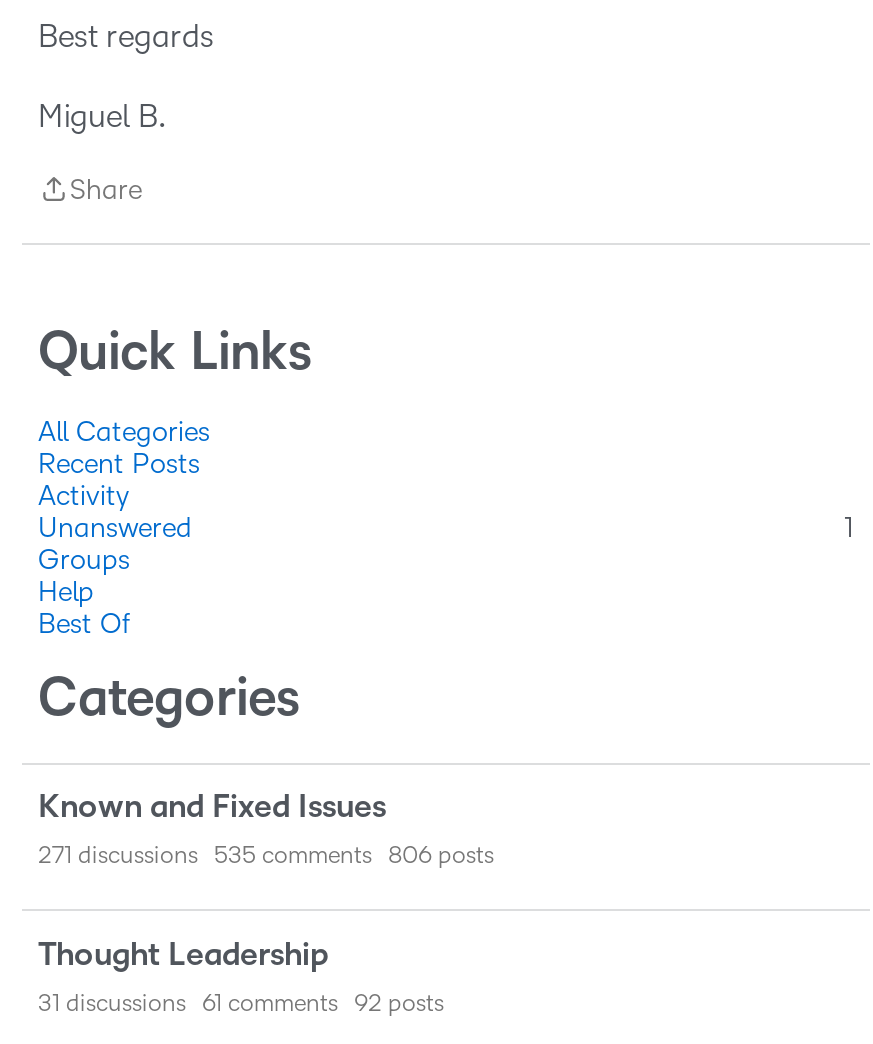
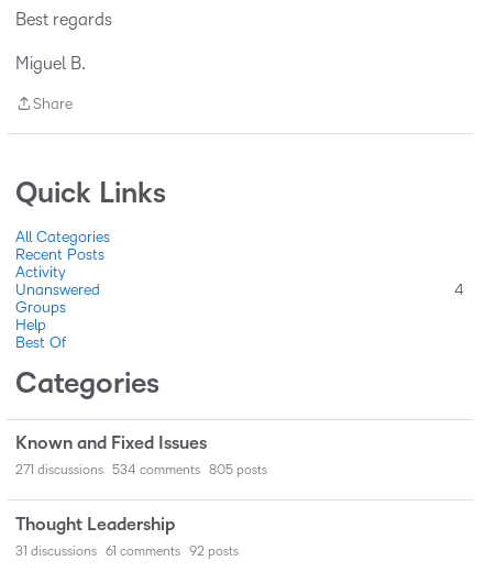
- 1
+ 4

- 535 comments
+ 534 comments

- 806 posts
+ 805 posts
